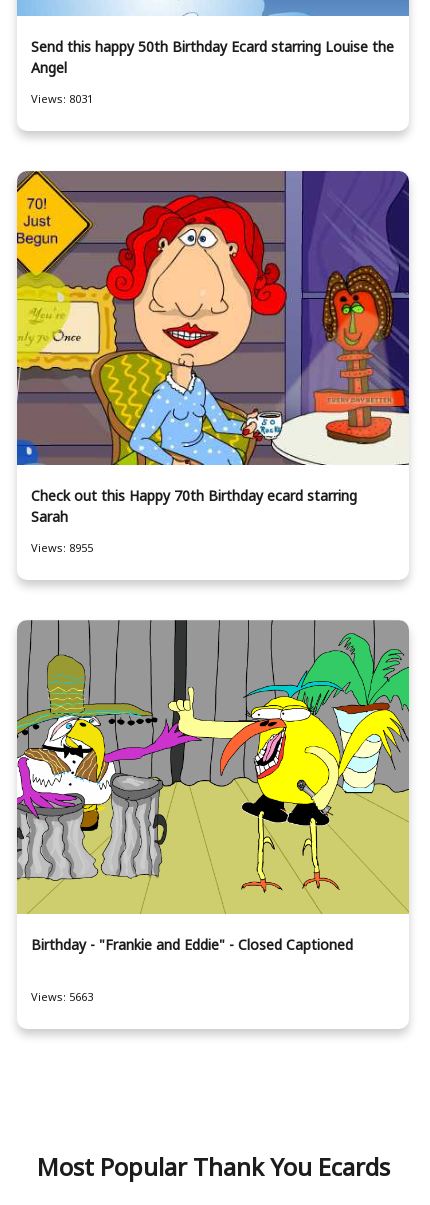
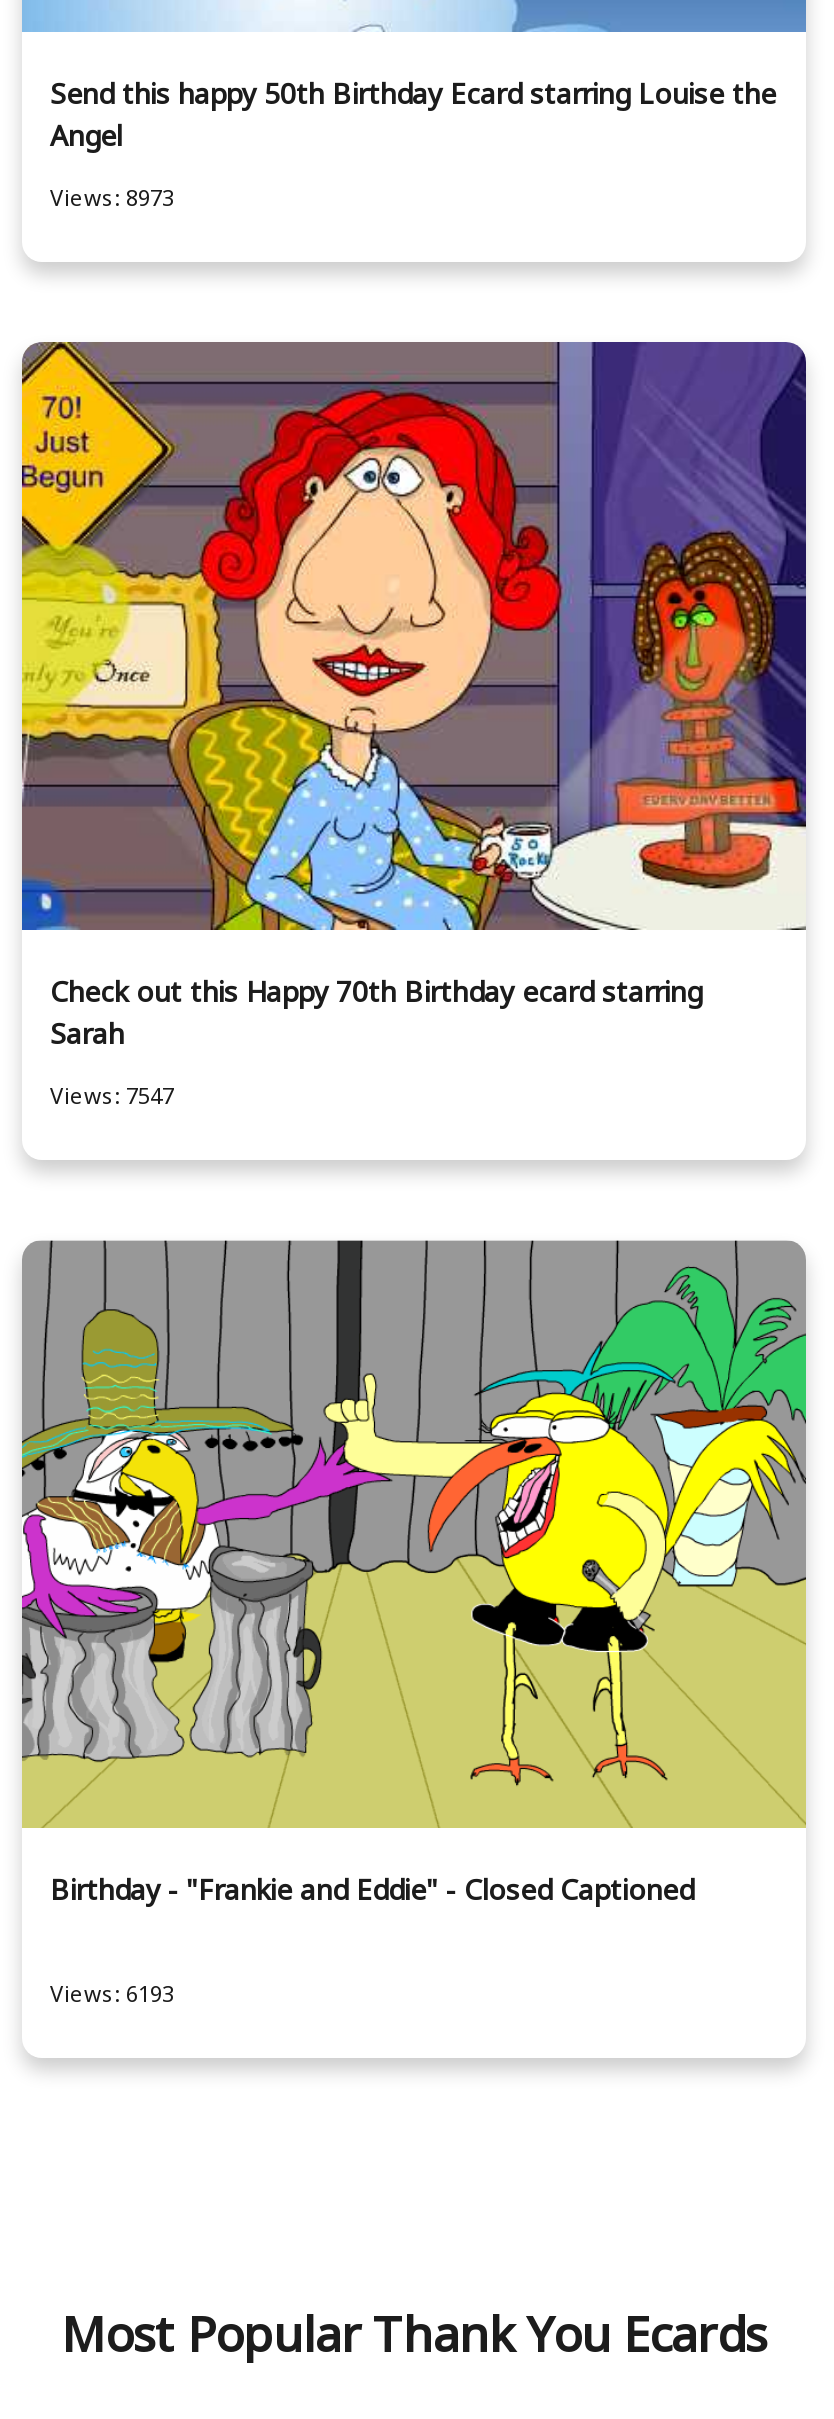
- Views: 8031
+ Views: 8973

- Views: 8955
+ Views: 7547

- Views: 5663
+ Views: 6193
